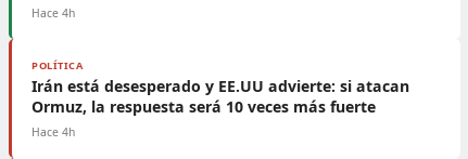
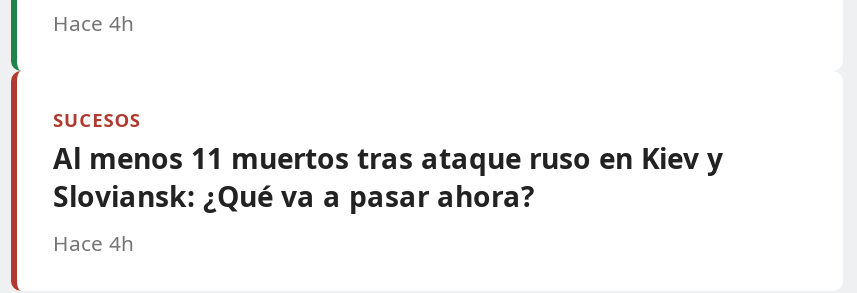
- POLÍTICA
- Irán está desesperado y EE.UU advierte: si atacan
- Ormuz, la respuesta será 10 veces más fuerte
+ SUCESOS
+ Al menos 11 muertos tras ataque ruso en Kiev y
+ Sloviansk: ¿Qué va a pasar ahora?
